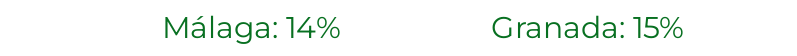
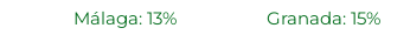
- Málaga: 14%
+ Málaga: 13%
